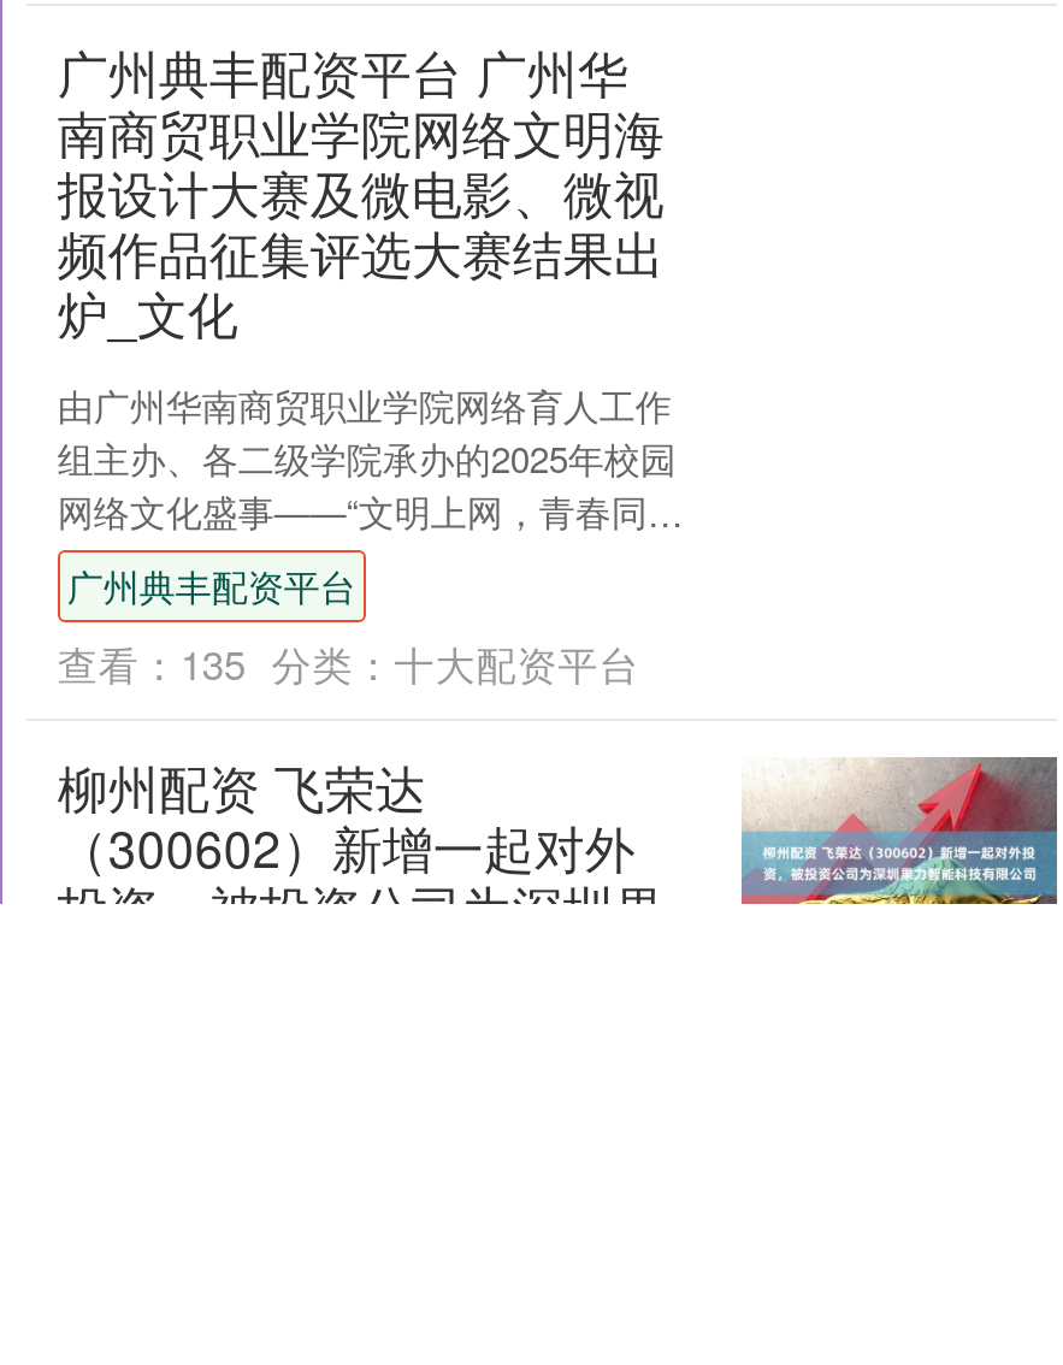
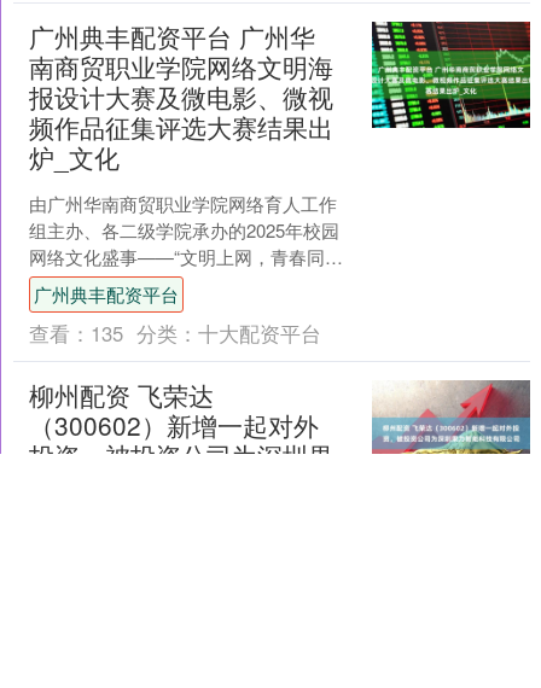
+ [image]
